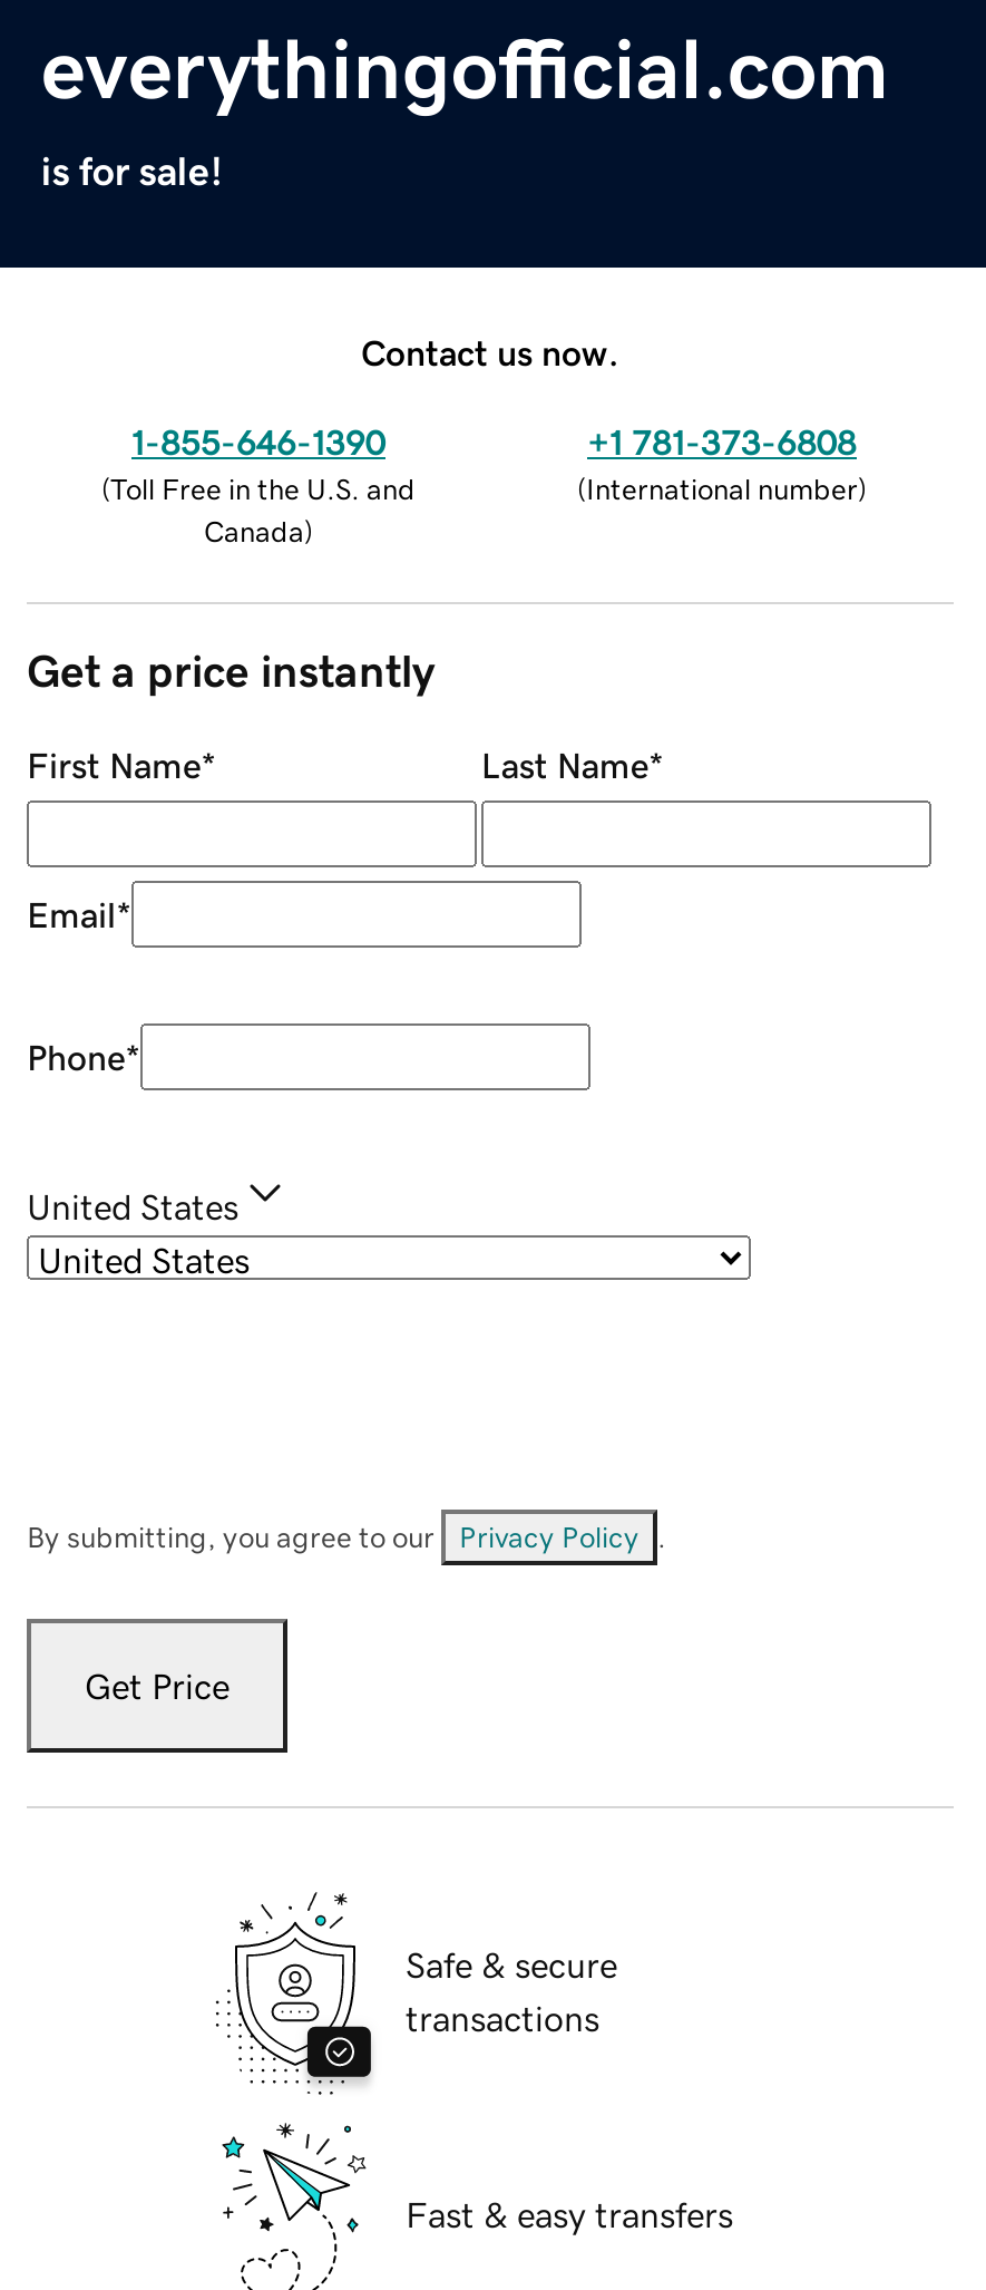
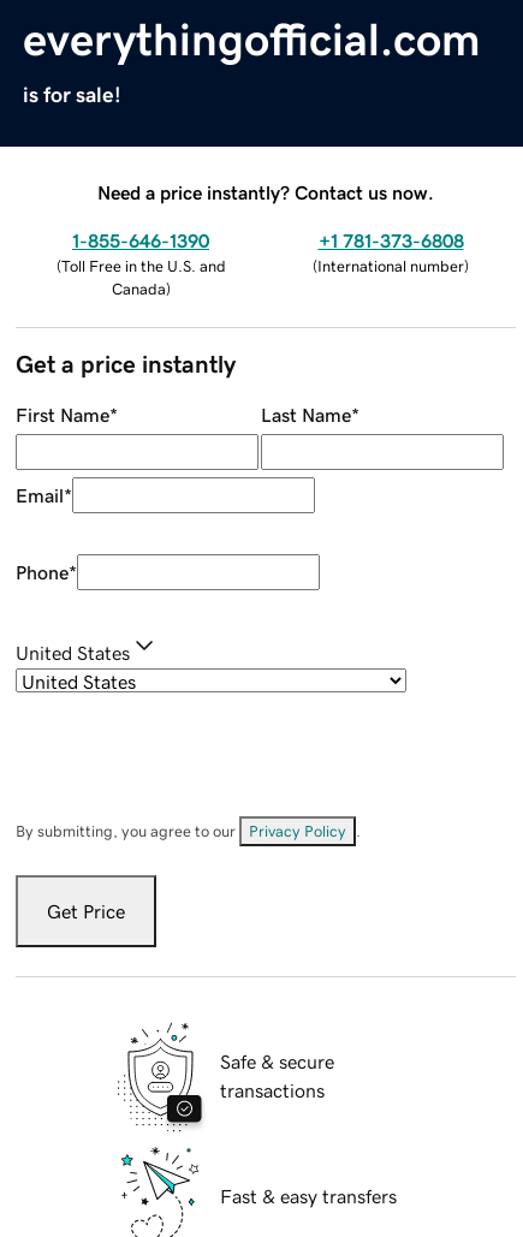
- Contact us now.
+ Need a price instantly? Contact us now.
